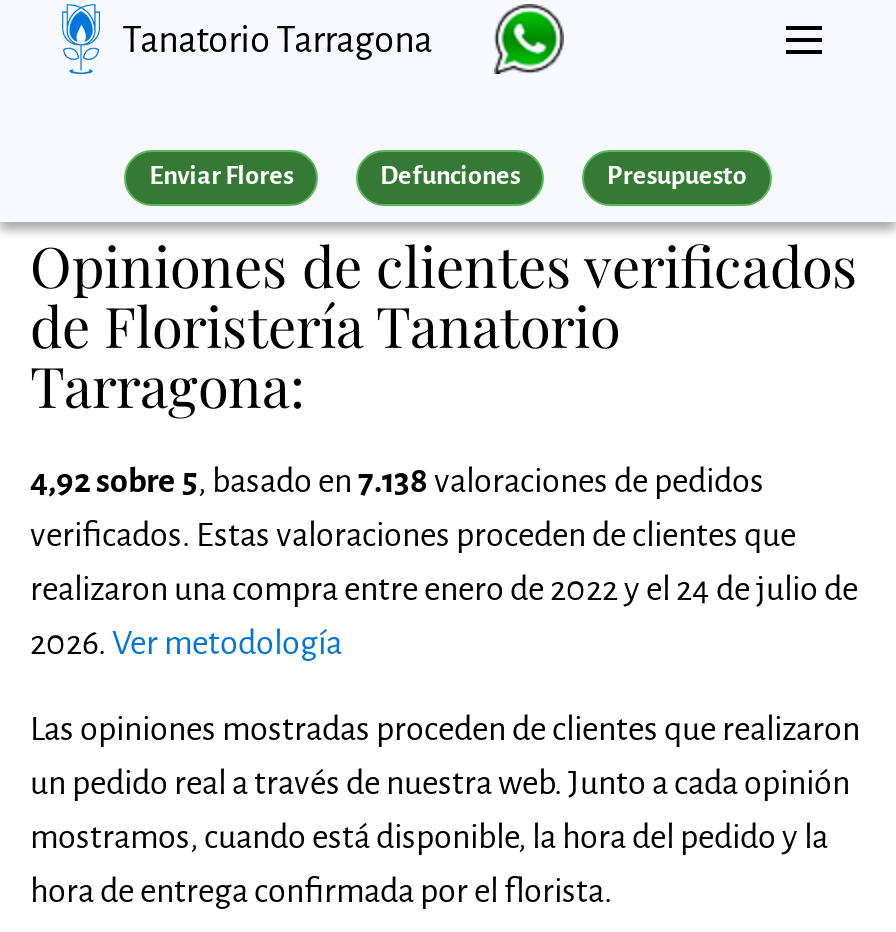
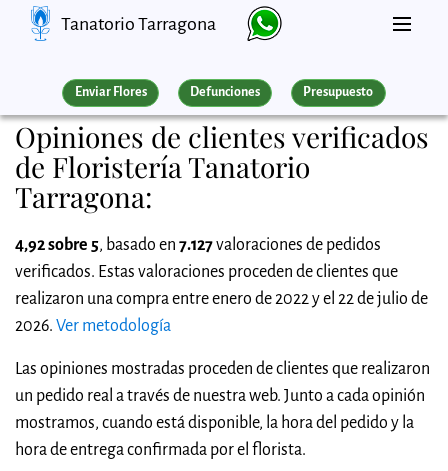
- 4,92 sobre 5, basado en 7.138 valoraciones de pedidos
+ 4,92 sobre 5, basado en 7.127 valoraciones de pedidos

- realizaron una compra entre enero de 2022 y el 24 de julio de
+ realizaron una compra entre enero de 2022 y el 22 de julio de
